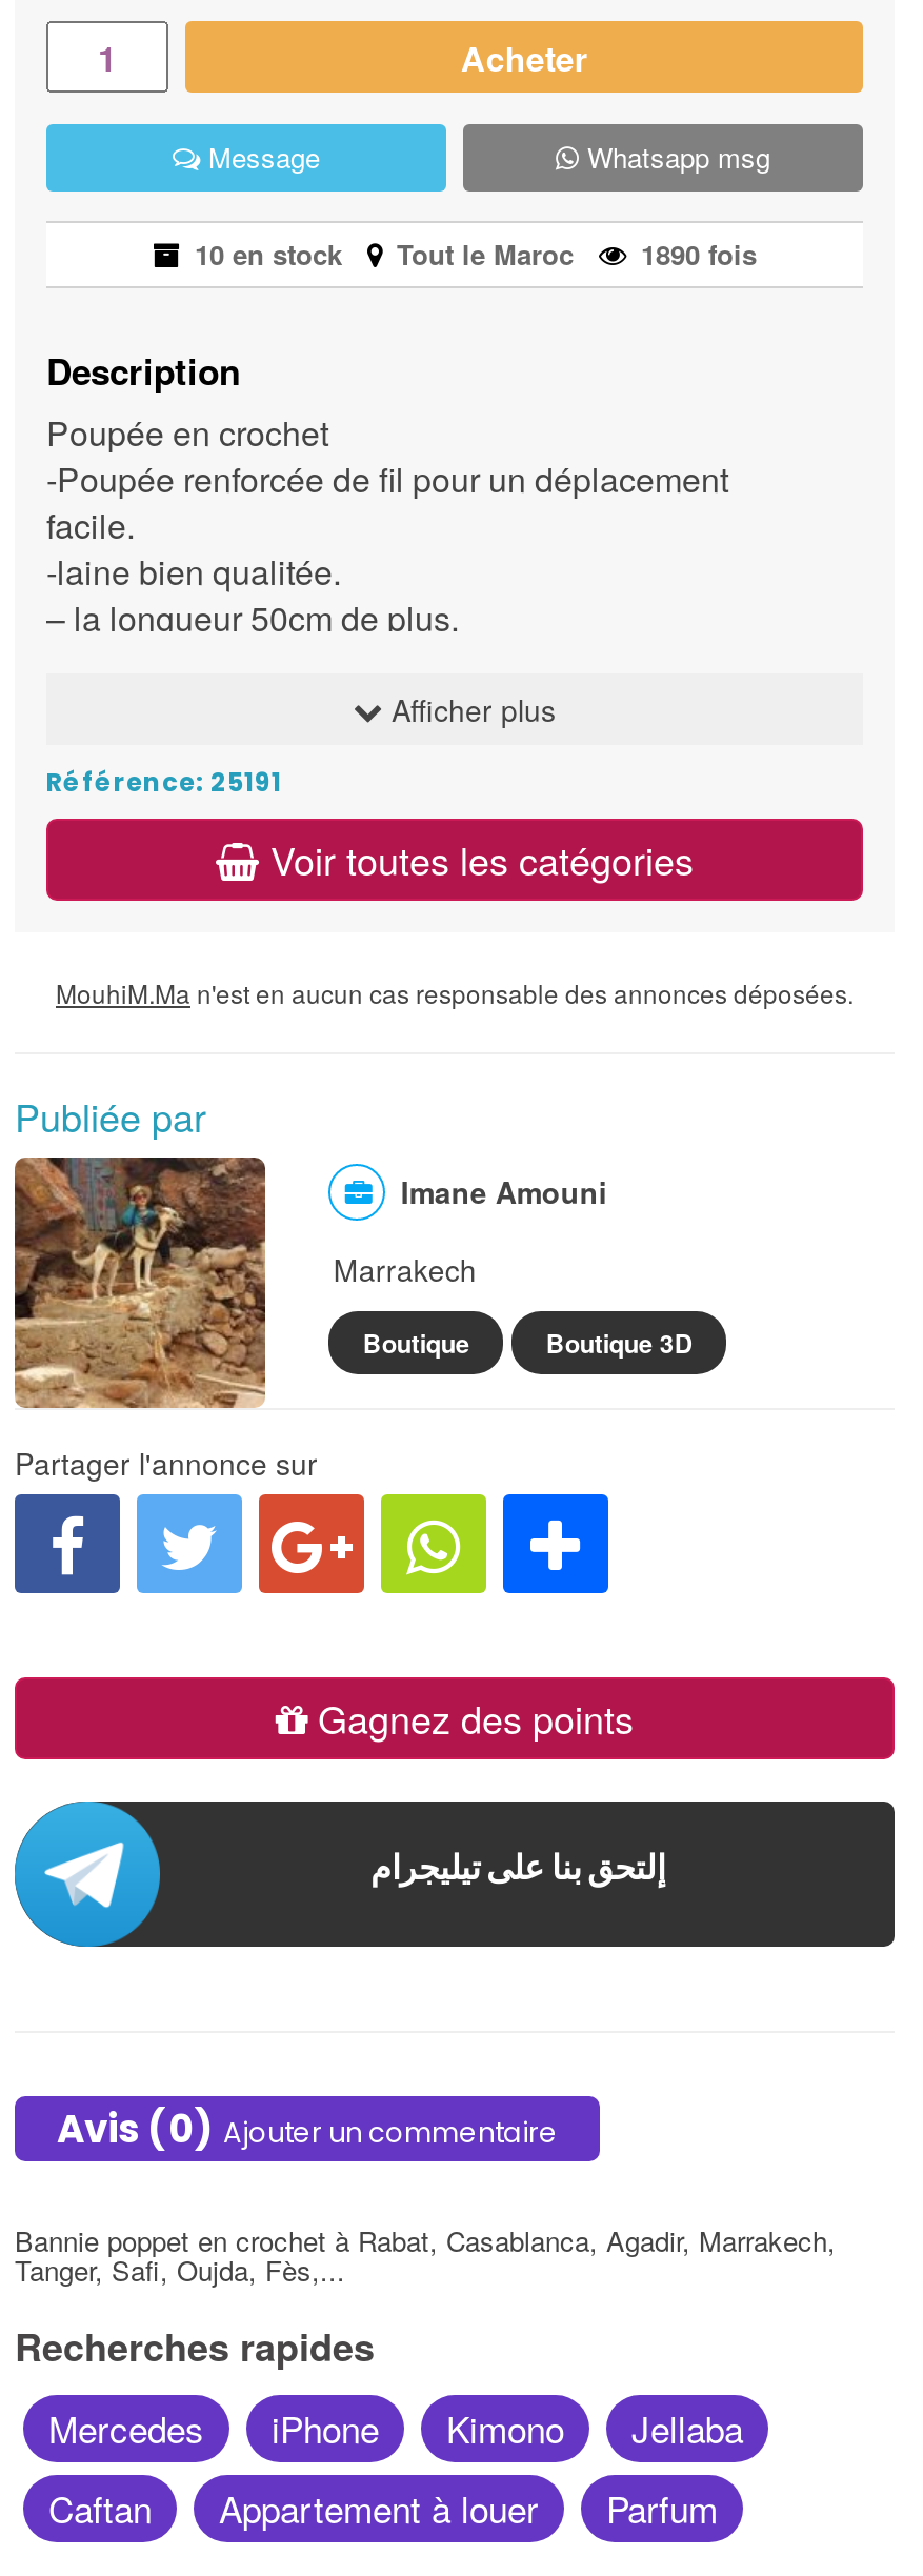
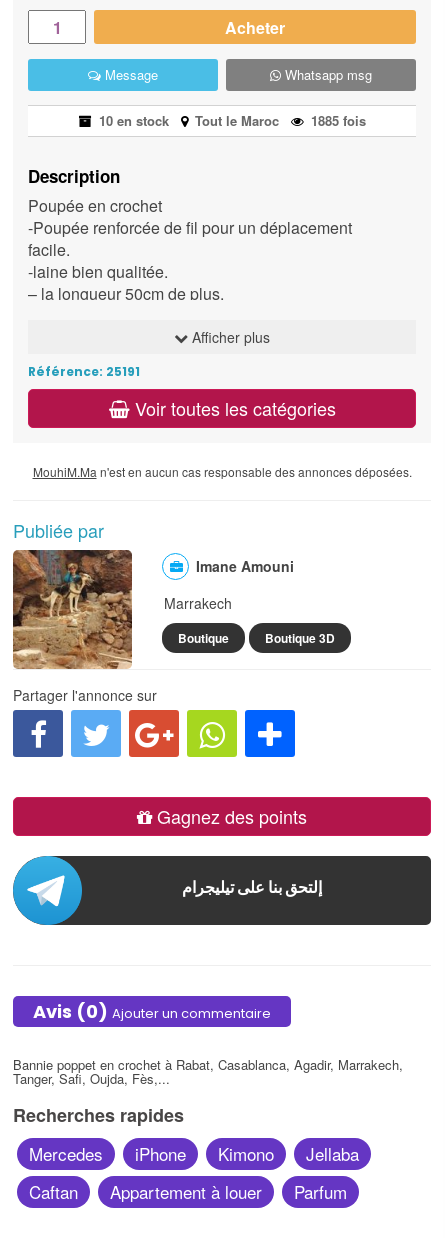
- 10 en stock Tout le Maroc 1890 fois
+ 10 en stock Tout le Maroc 1885 fois
